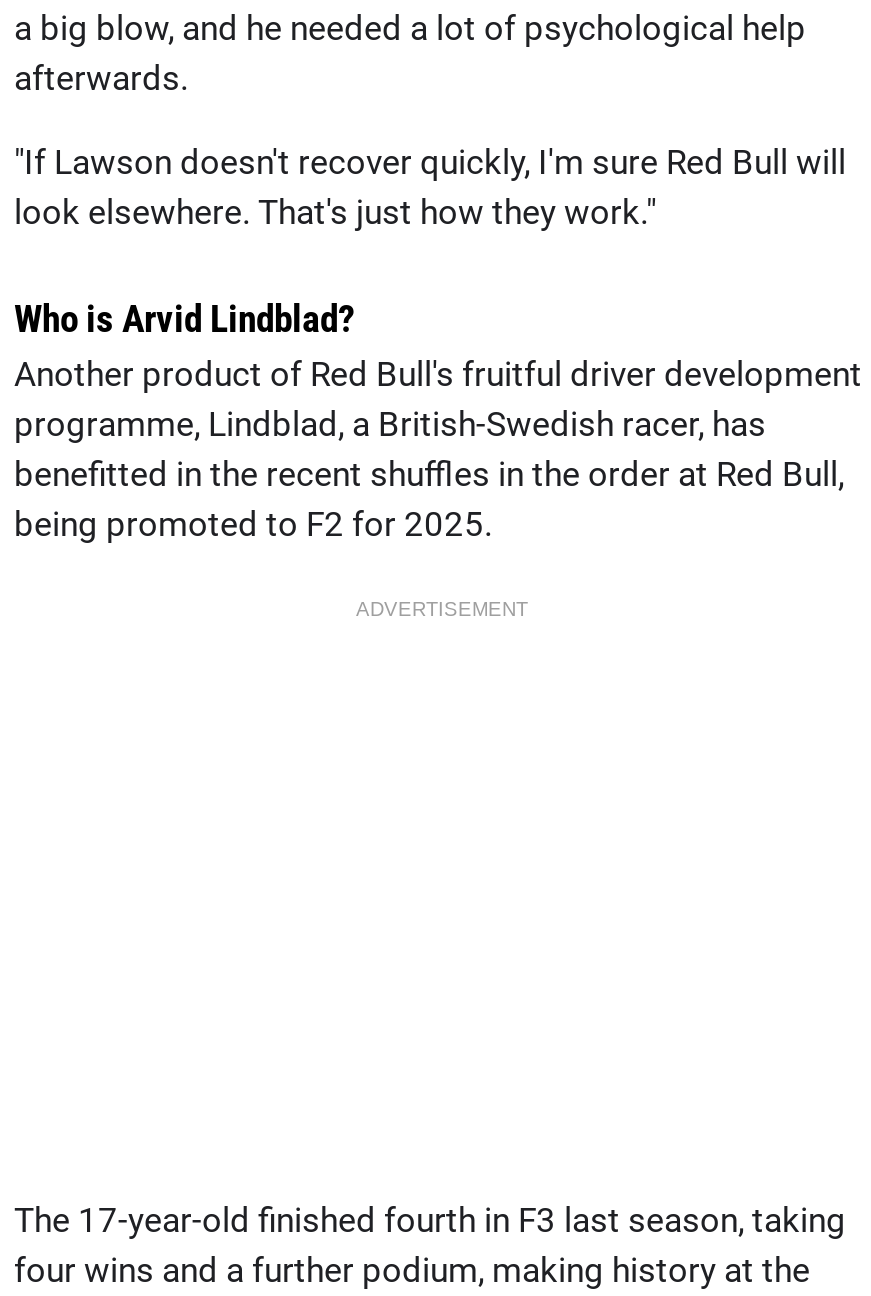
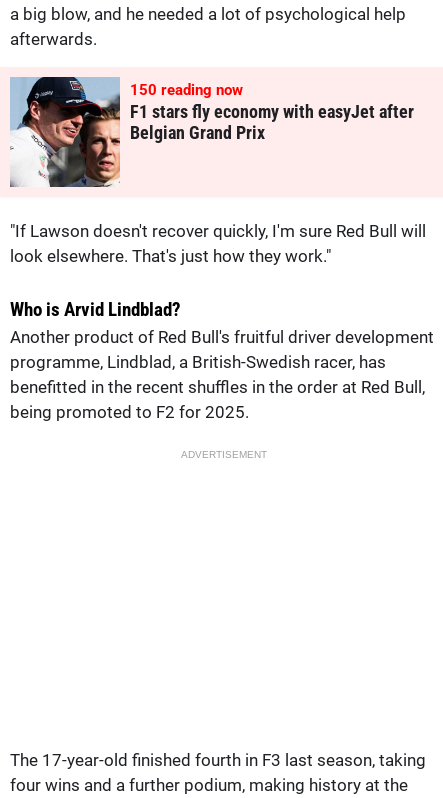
+ [image]
+ 150 reading now
+ F1 stars fly economy with easyJet after
+ Belgian Grand Prix
